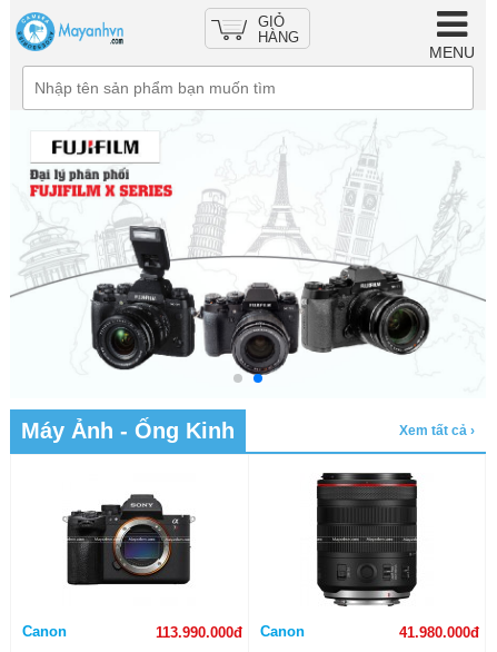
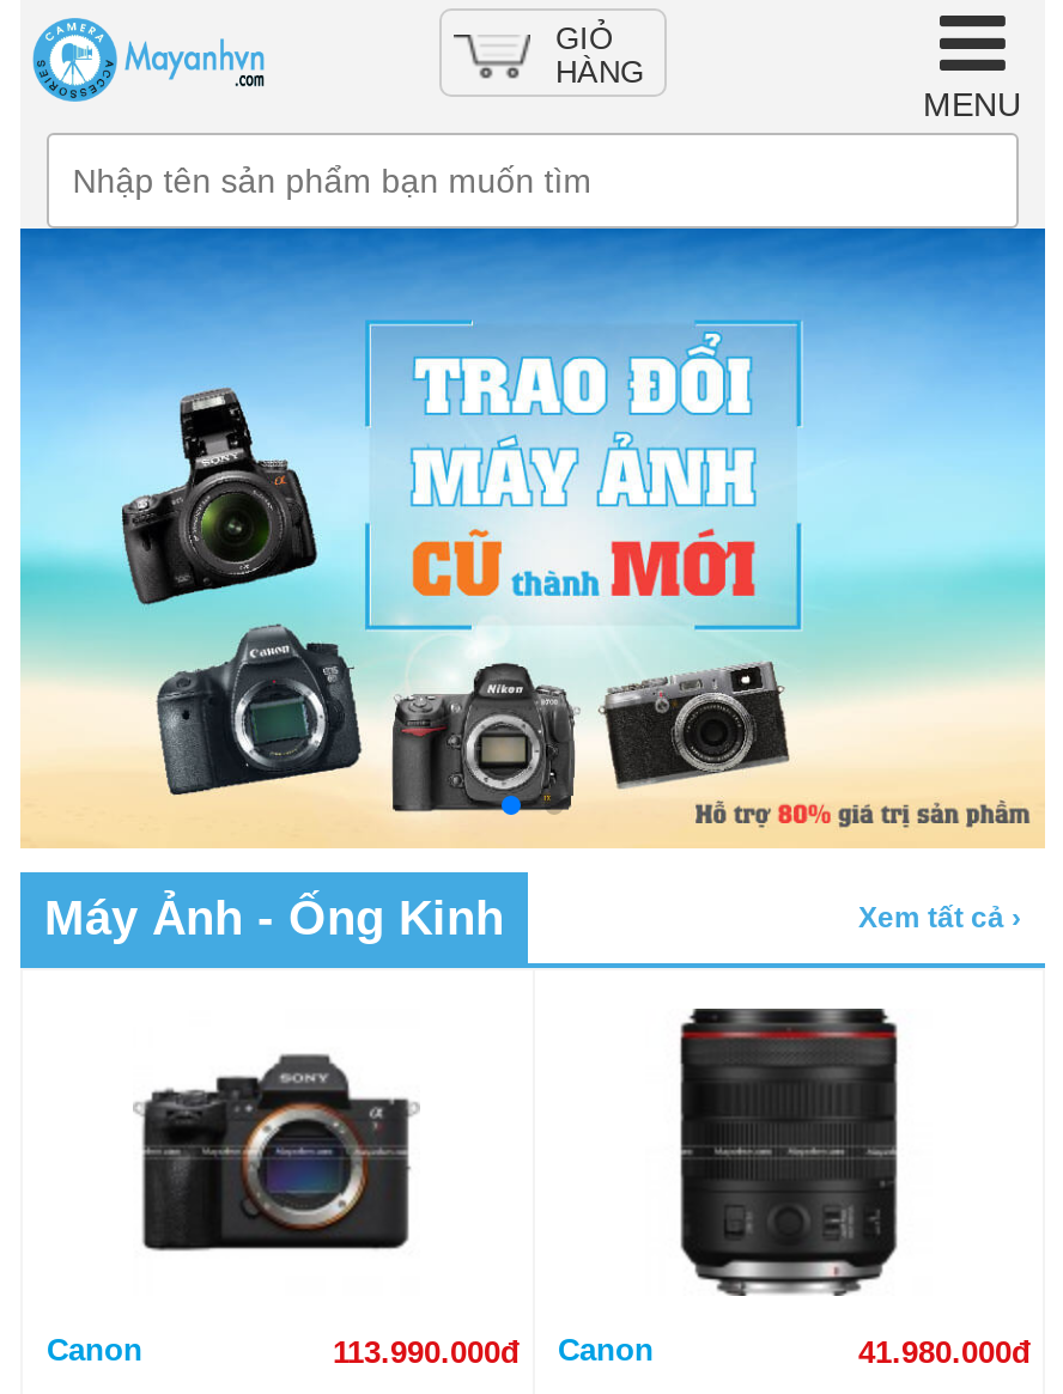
- [image]
+ [image]
